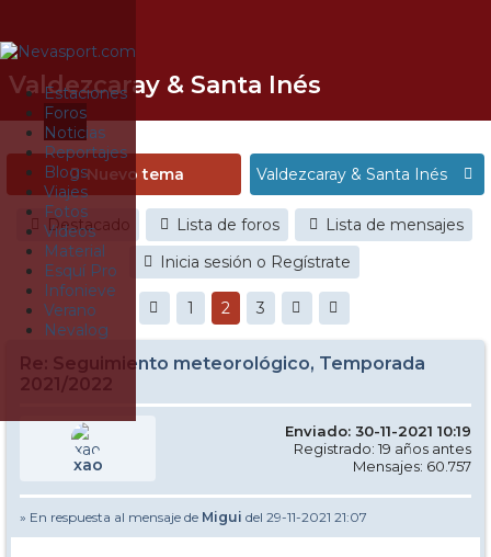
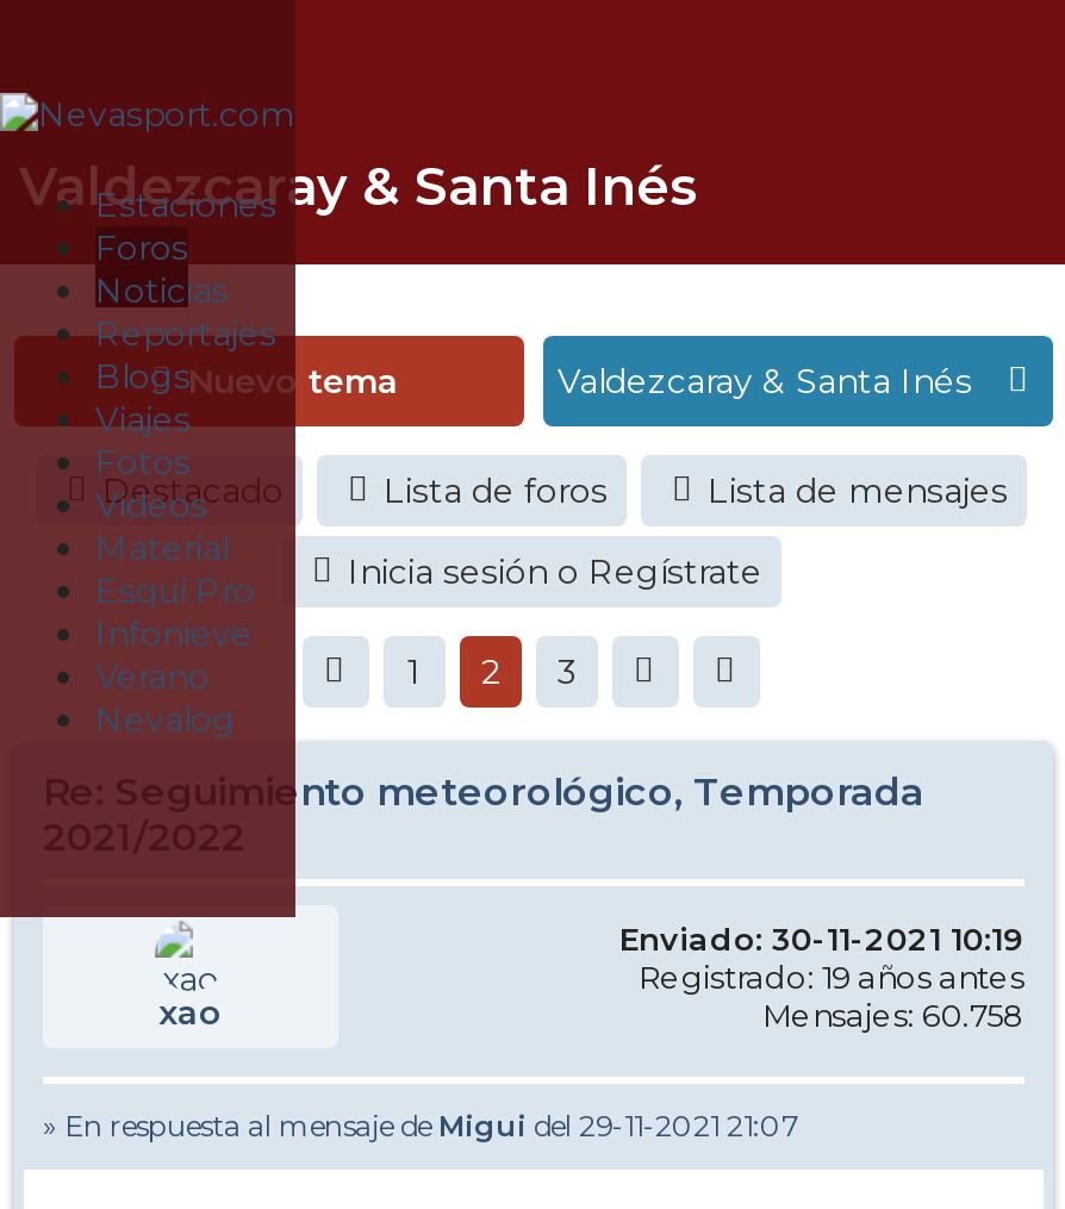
- Mensajes: 60.757
+ Mensajes: 60.758
